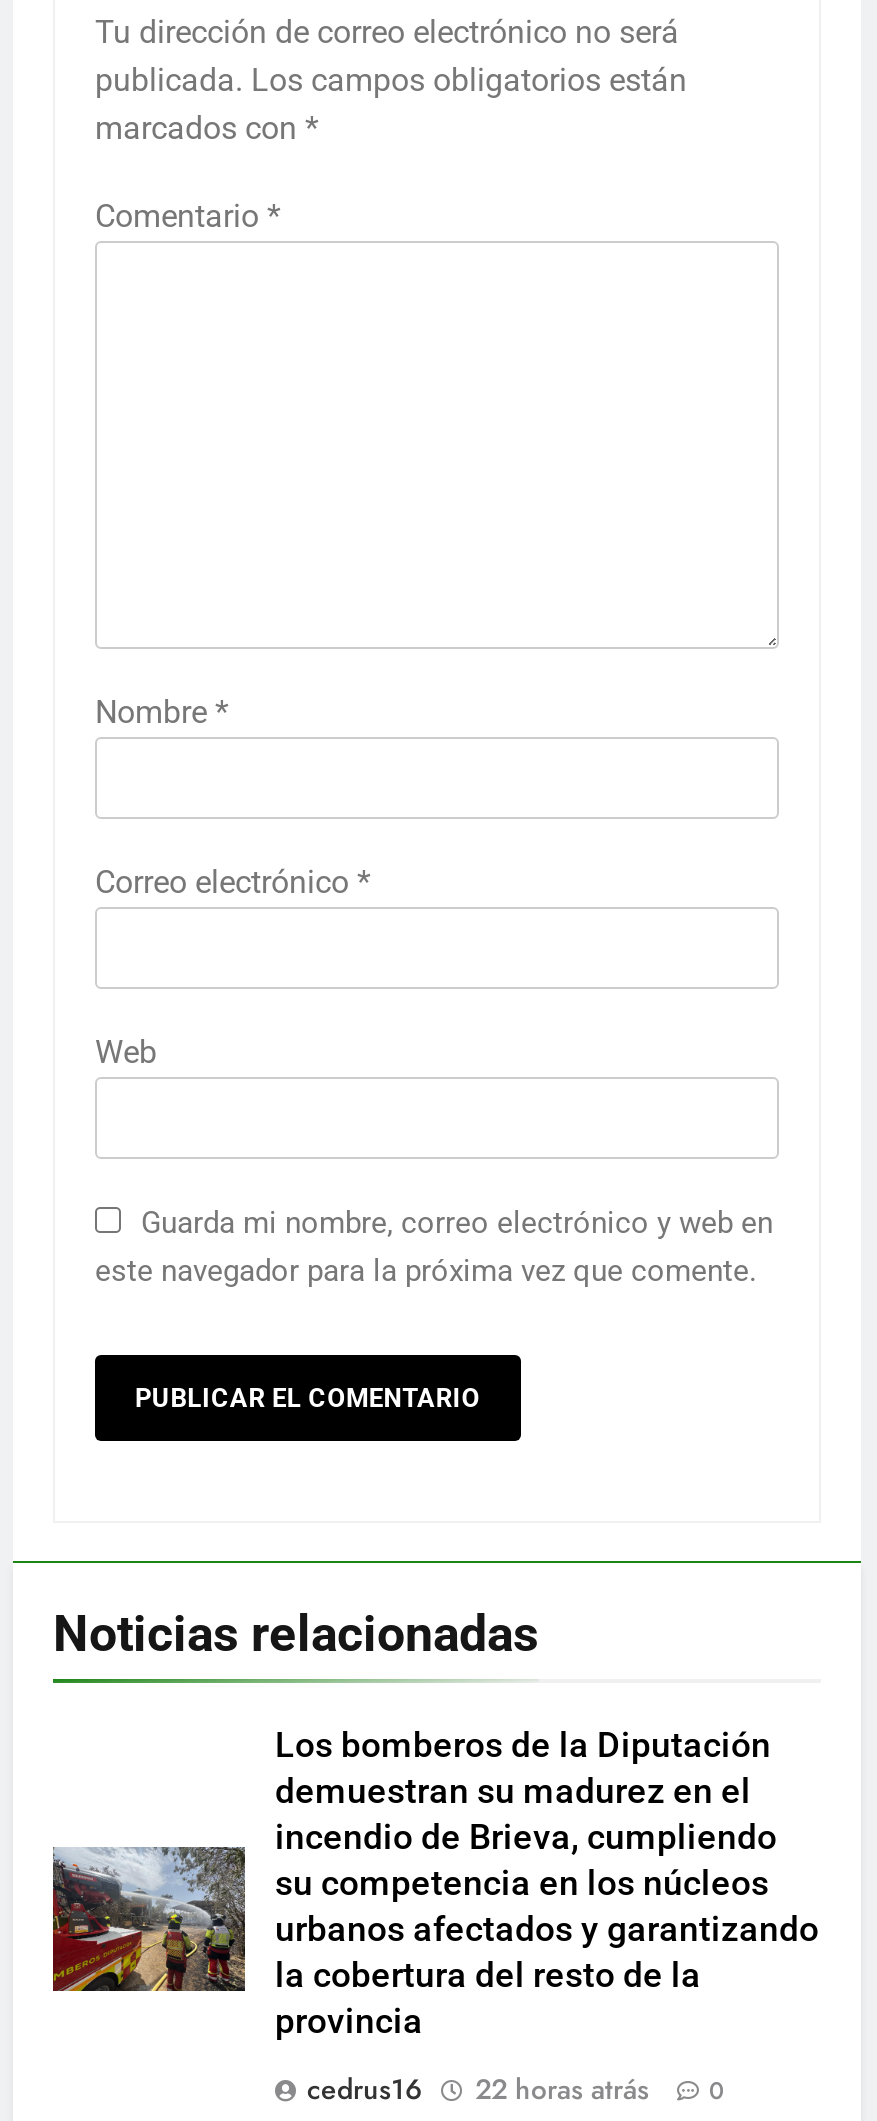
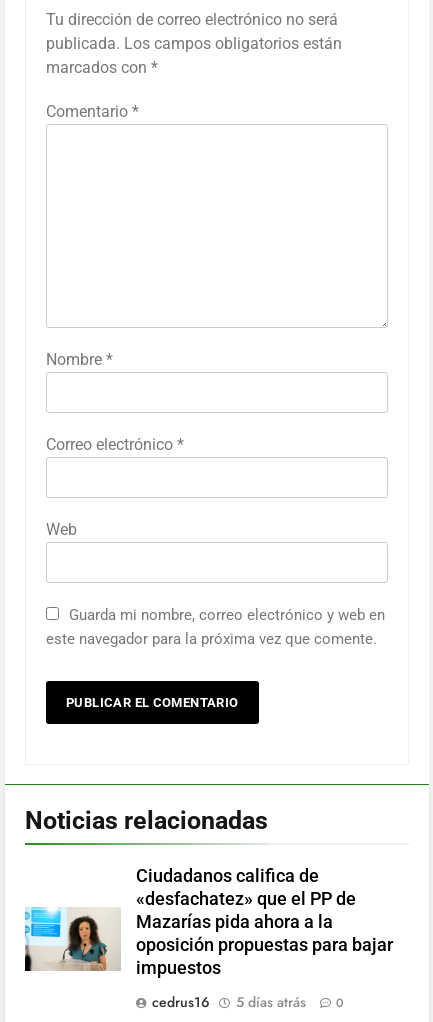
- [image]
- Los bomberos de la Diputación
- demuestran su madurez en el
- incendio de Brieva, cumpliendo
- su competencia en los núcleos
- urbanos afectados y garantizando
- la cobertura del resto de la
- provincia
+ [image]
+ Ciudadanos califica de
+ «desfachatez» que el PP de
+ Mazarías pida ahora a la
+ oposición propuestas para bajar
+ impuestos

- cedrus16 22 horas atrás 0
+ cedrus16 5 días atrás 0
